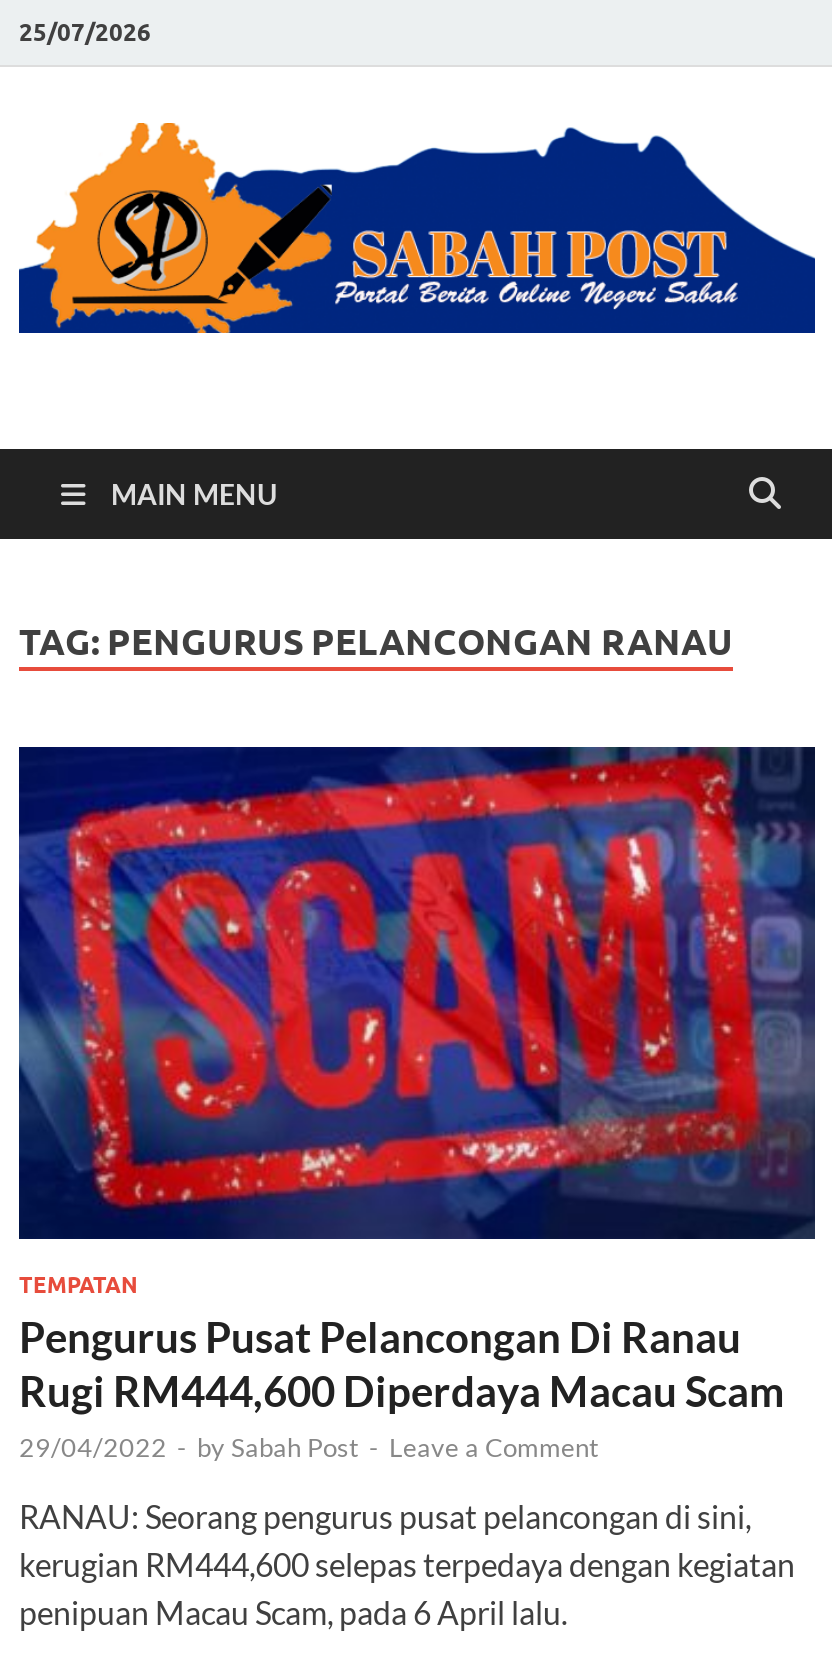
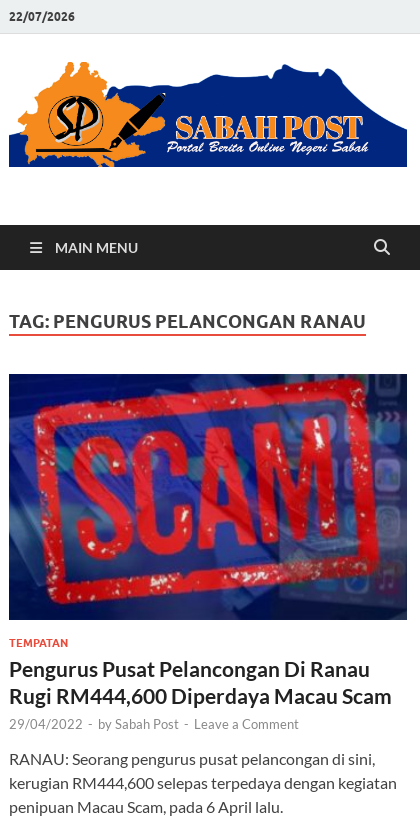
- 25/07/2026
+ 22/07/2026
